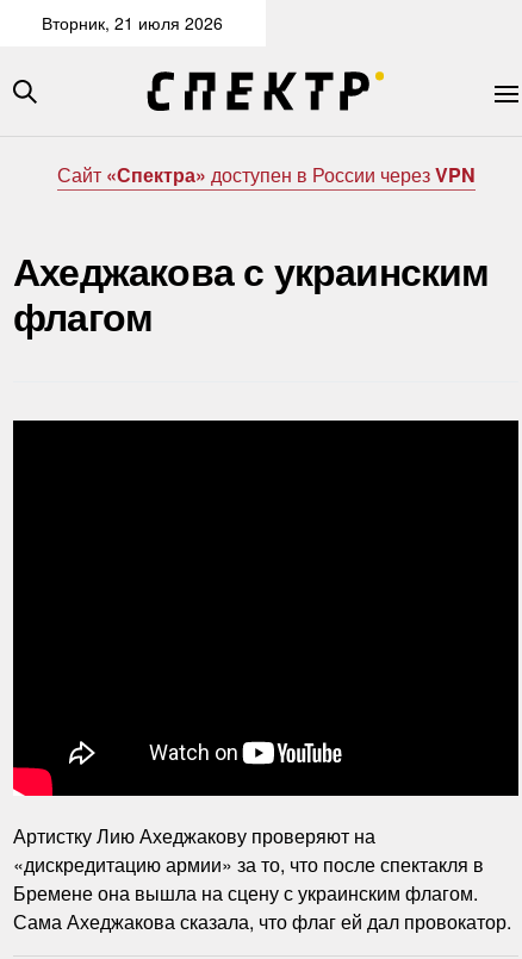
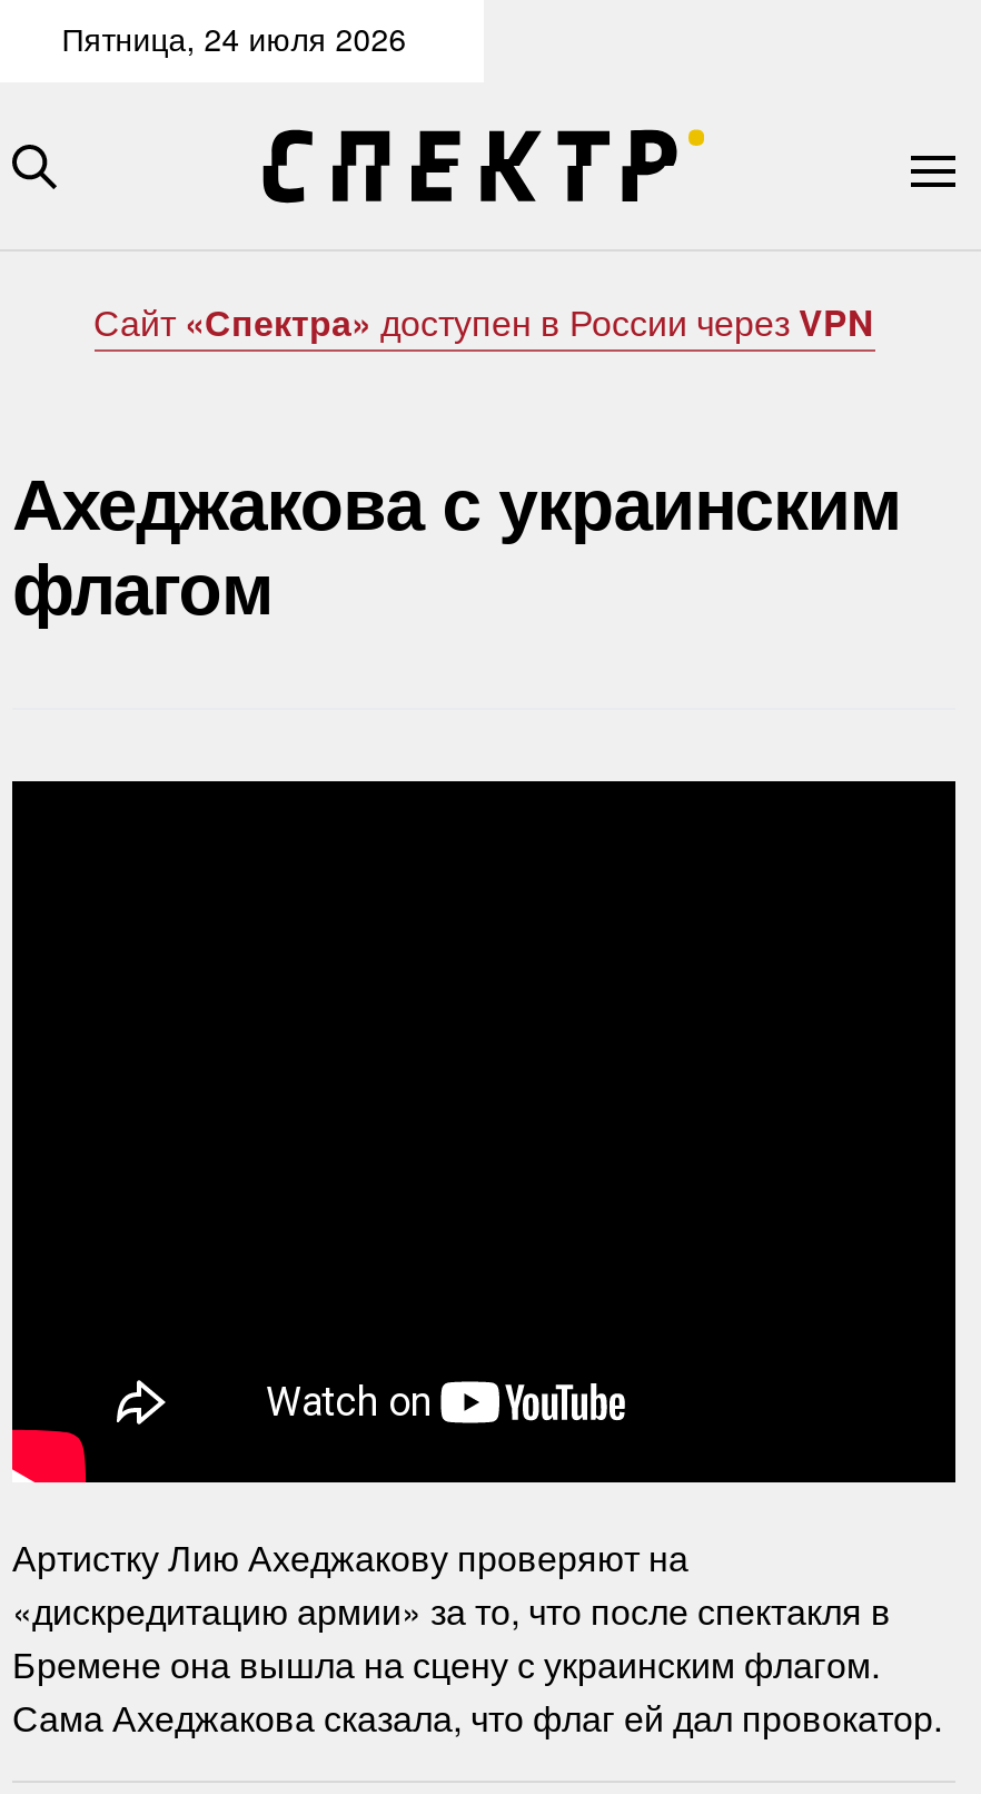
- Вторник, 21 июля 2026
+ Пятница, 24 июля 2026
